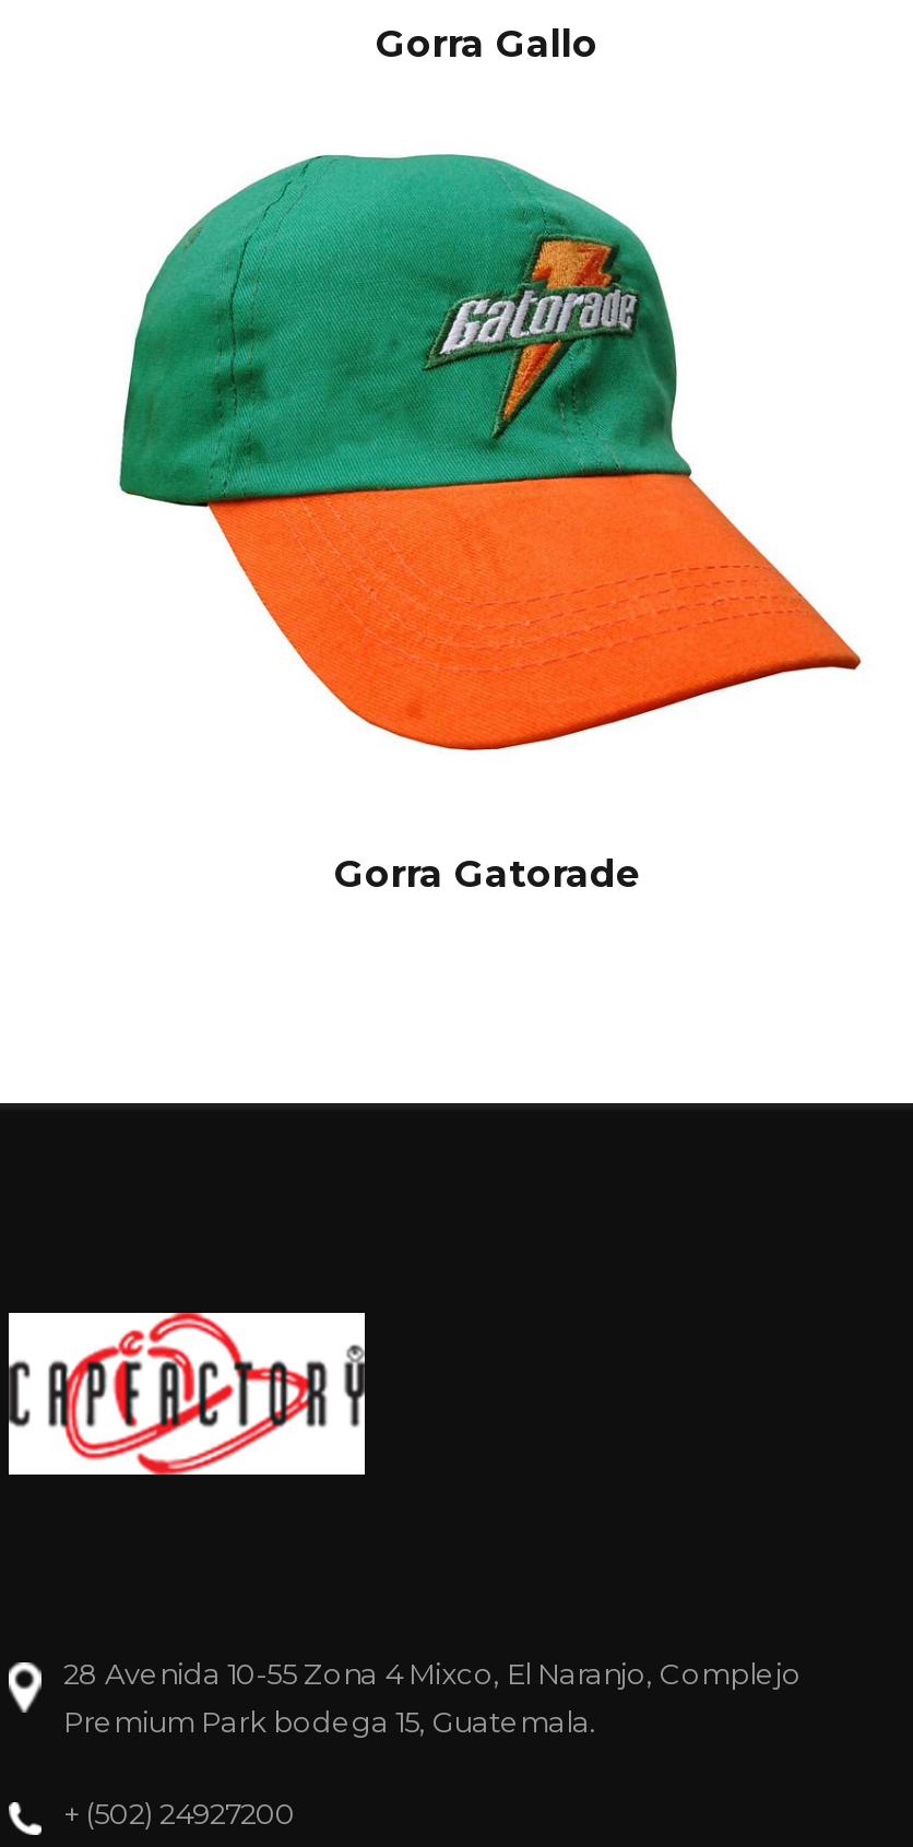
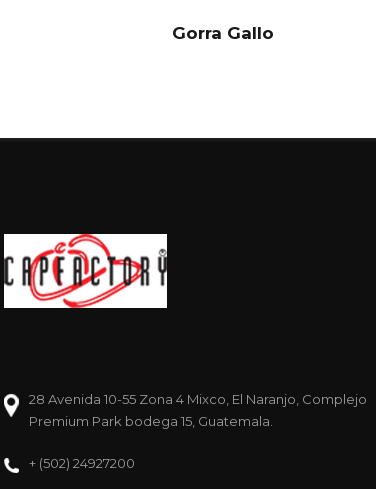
- [image]

- Gorra Gatorade
